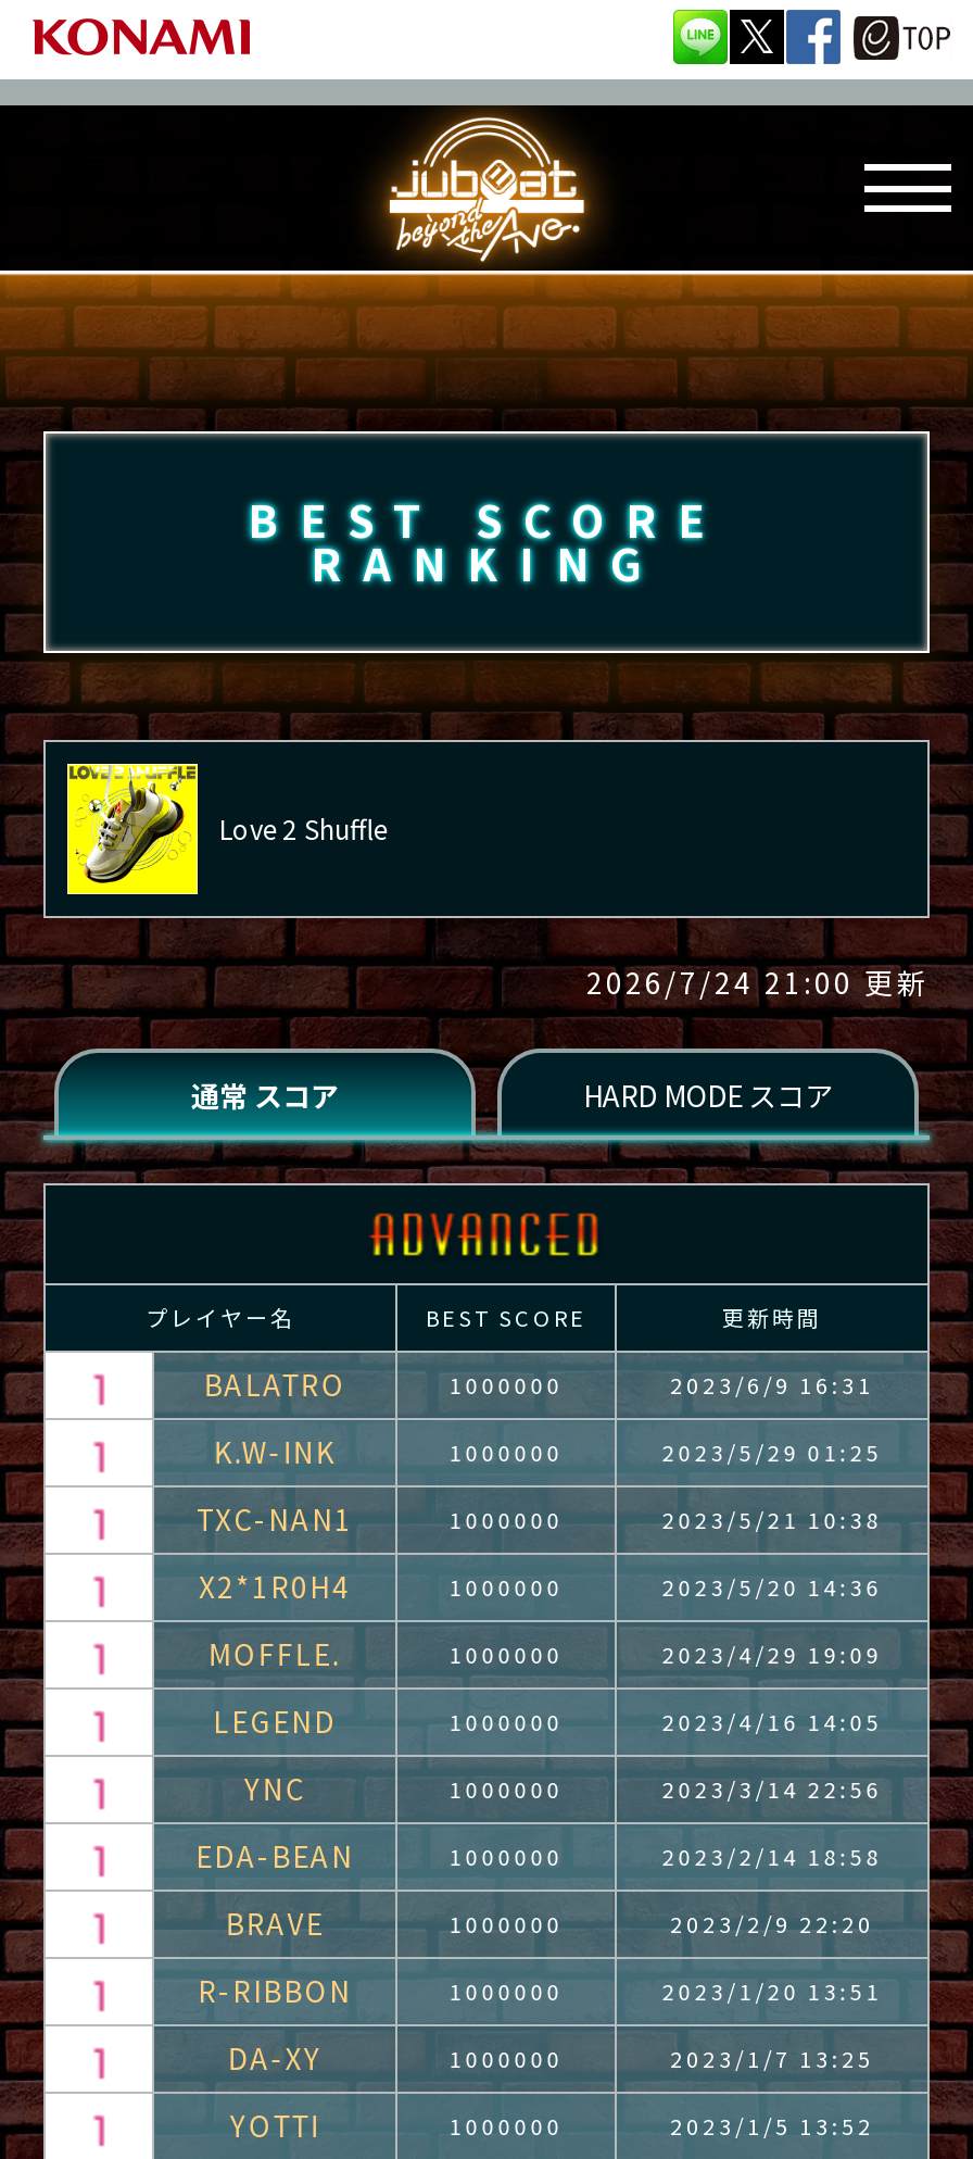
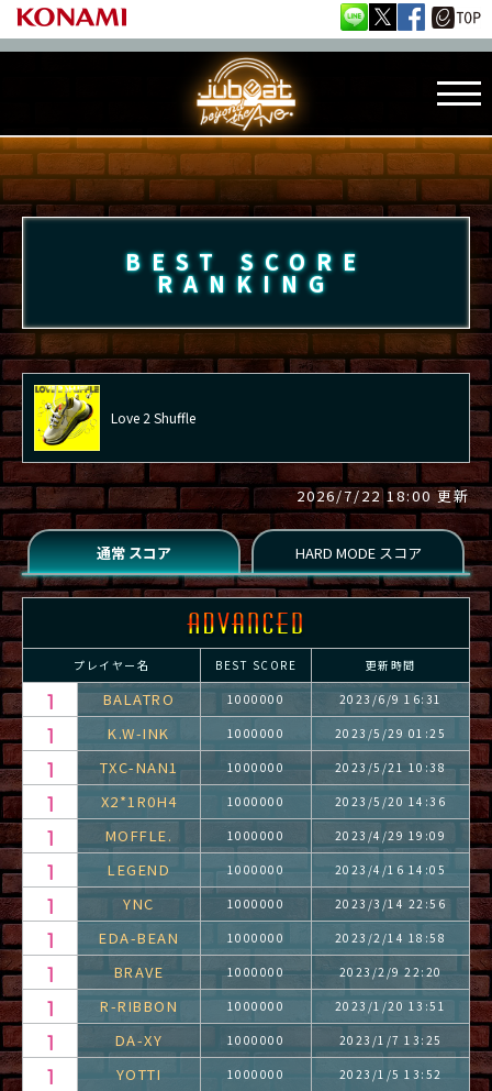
- 2026/7/24 21:00 更新
+ 2026/7/22 18:00 更新
